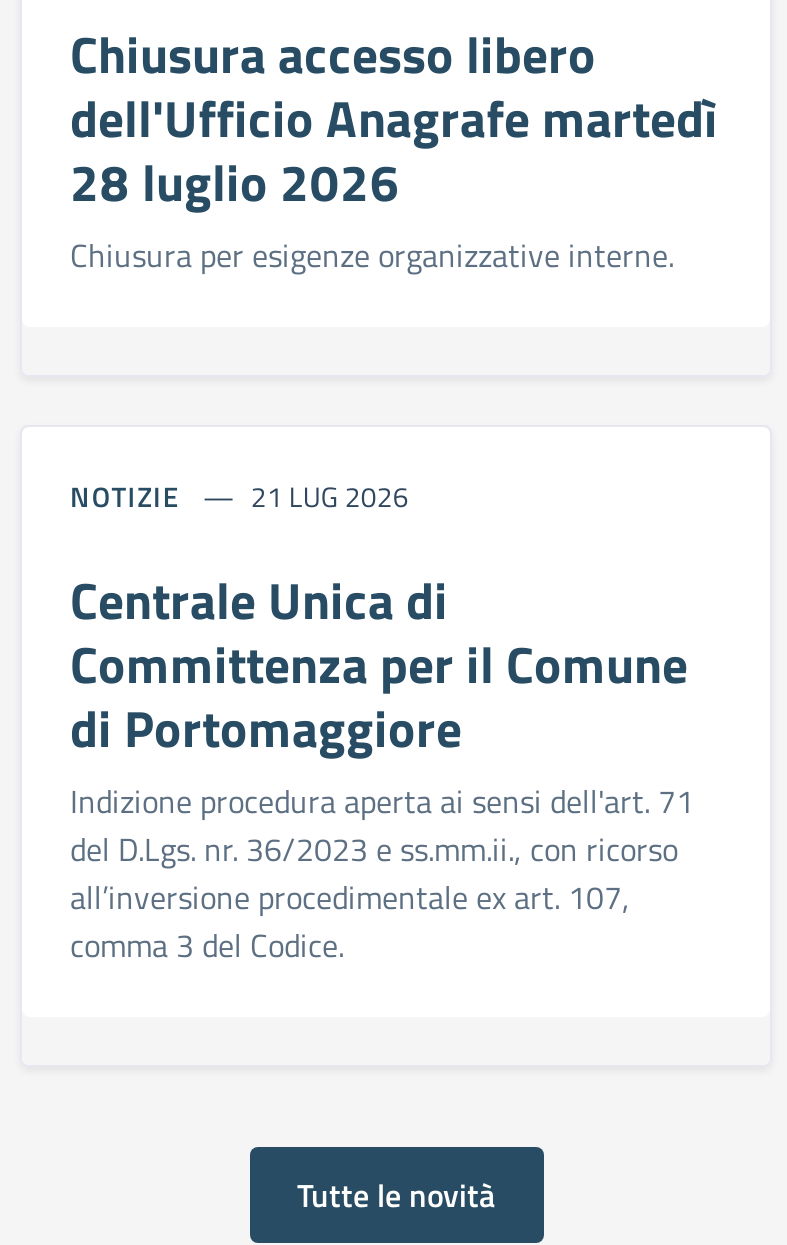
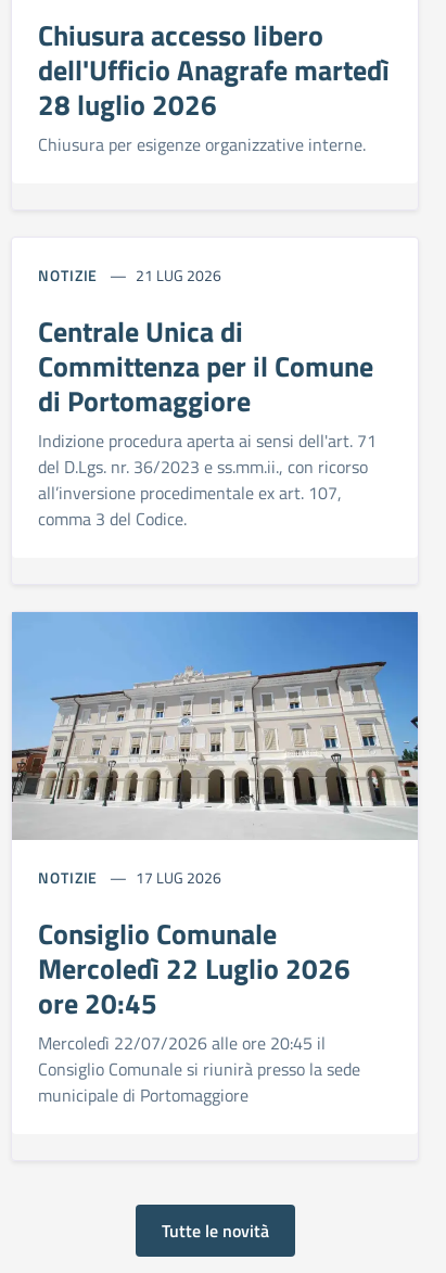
+ [image]
+ NOTIZIE
+ 17 LUG 2026
+ Consiglio Comunale
+ Mercoledì 22 Luglio 2026
+ ore 20:45
+ Mercoledì 22/07/2026 alle ore 20:45 il
+ Consiglio Comunale si riunirà presso la sede
+ municipale di Portomaggiore
